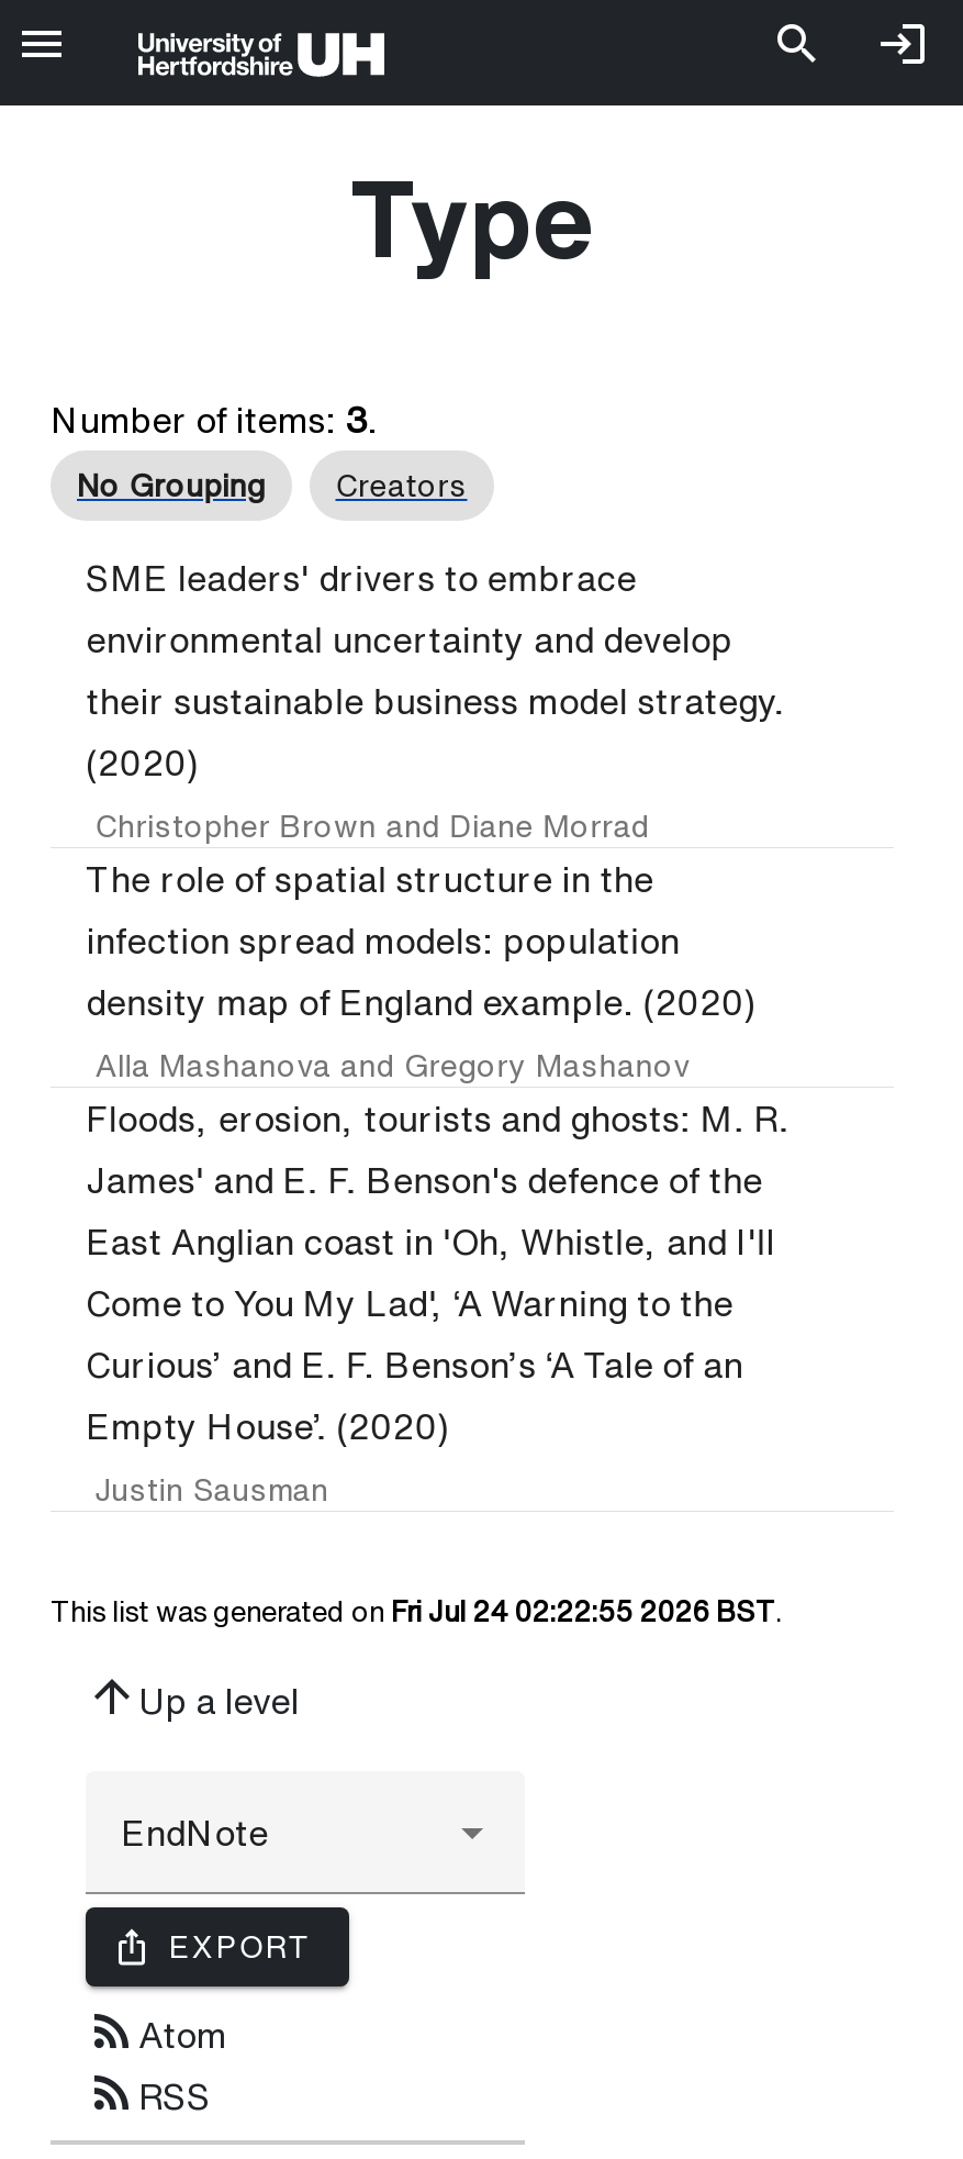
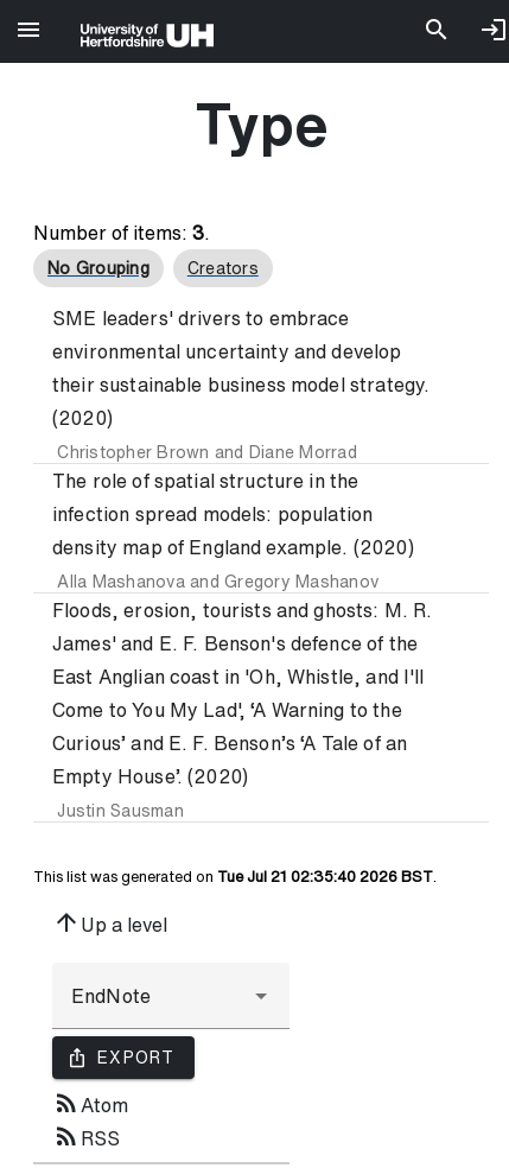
- This list was generated on Fri Jul 24 02:22:55 2026 BST.
+ This list was generated on Tue Jul 21 02:35:40 2026 BST.
